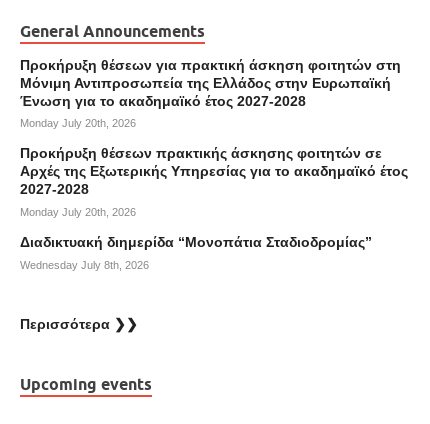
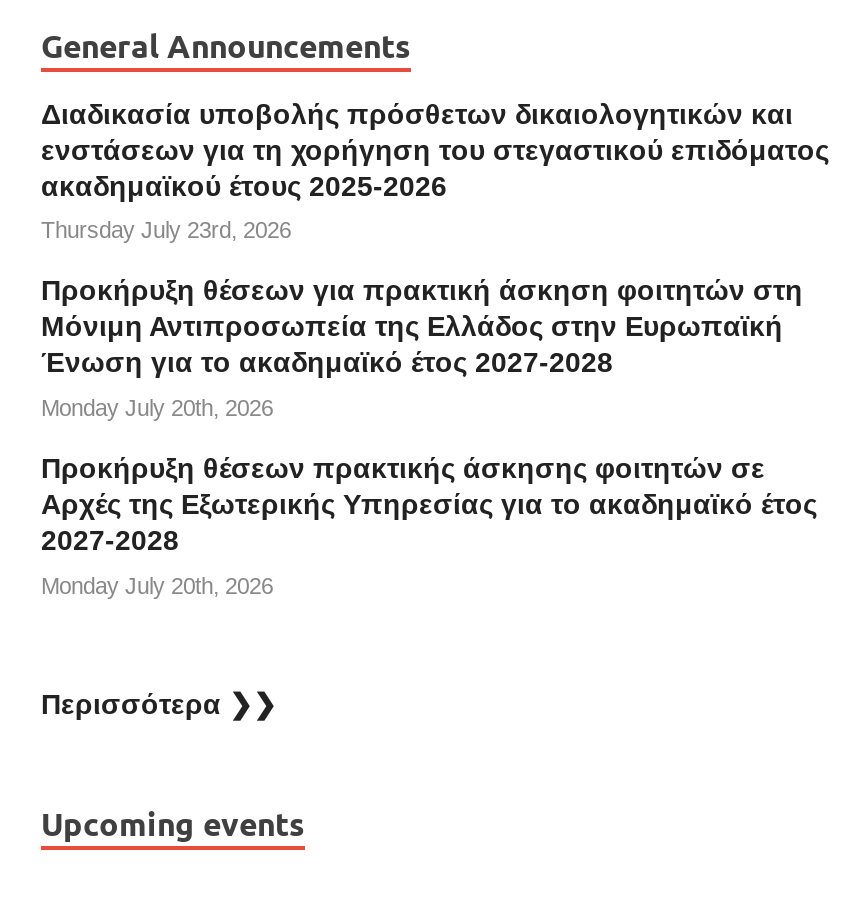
+ Διαδικασία υποβολής πρόσθετων δικαιολογητικών και
+ ενστάσεων για τη χορήγηση του στεγαστικού επιδόματος
+ ακαδημαϊκού έτους 2025-2026
+ Thursday July 23rd, 2026

moved down: Προκήρυξη θέσεων για πρακτική άσκηση φοιτητών στη | Μόνιμη Αντιπροσωπεία της Ελλάδος στην Ευρωπαϊκή | Ένωση για το ακαδημαϊκό έτος 2027-2028 | Monday July 20th, 2026 | Προκήρυξη θέσεων πρακτικής άσκησης φοιτητών σε | Αρχές της Εξωτερικής Υπηρεσίας για το ακαδημαϊκό έτος | 2027-2028 | Monday July 20th, 2026

- Διαδικτυακή διημερίδα “Μονοπάτια Σταδιοδρομίας”
- Wednesday July 8th, 2026
